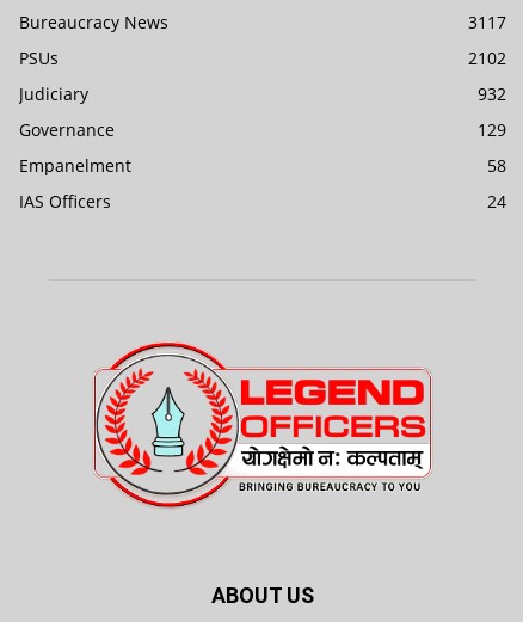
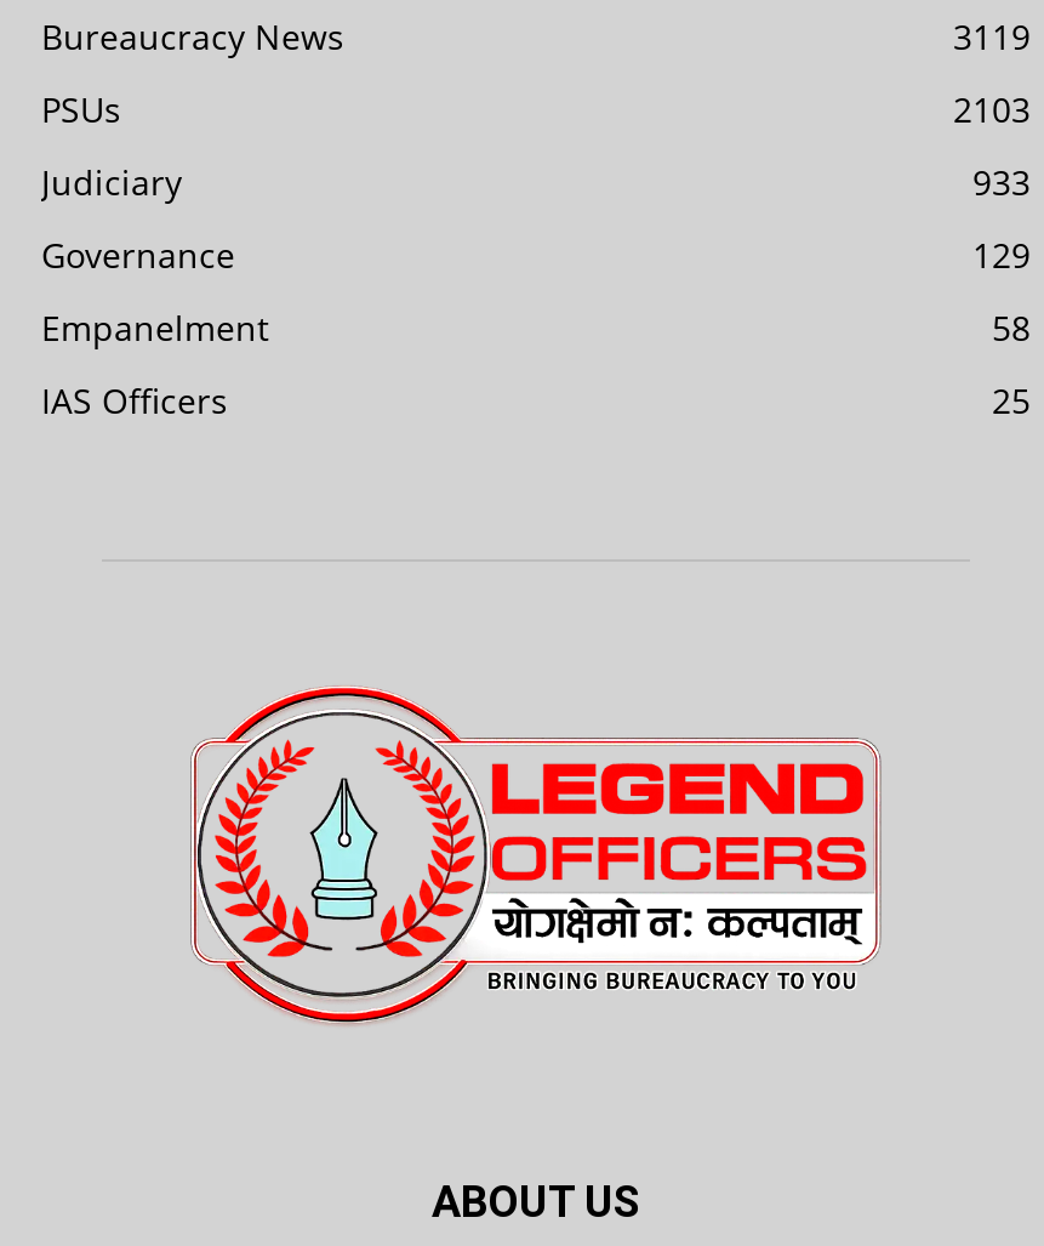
- 3117
+ 3119

- 2102
+ 2103

- 932
+ 933

- 24
+ 25
